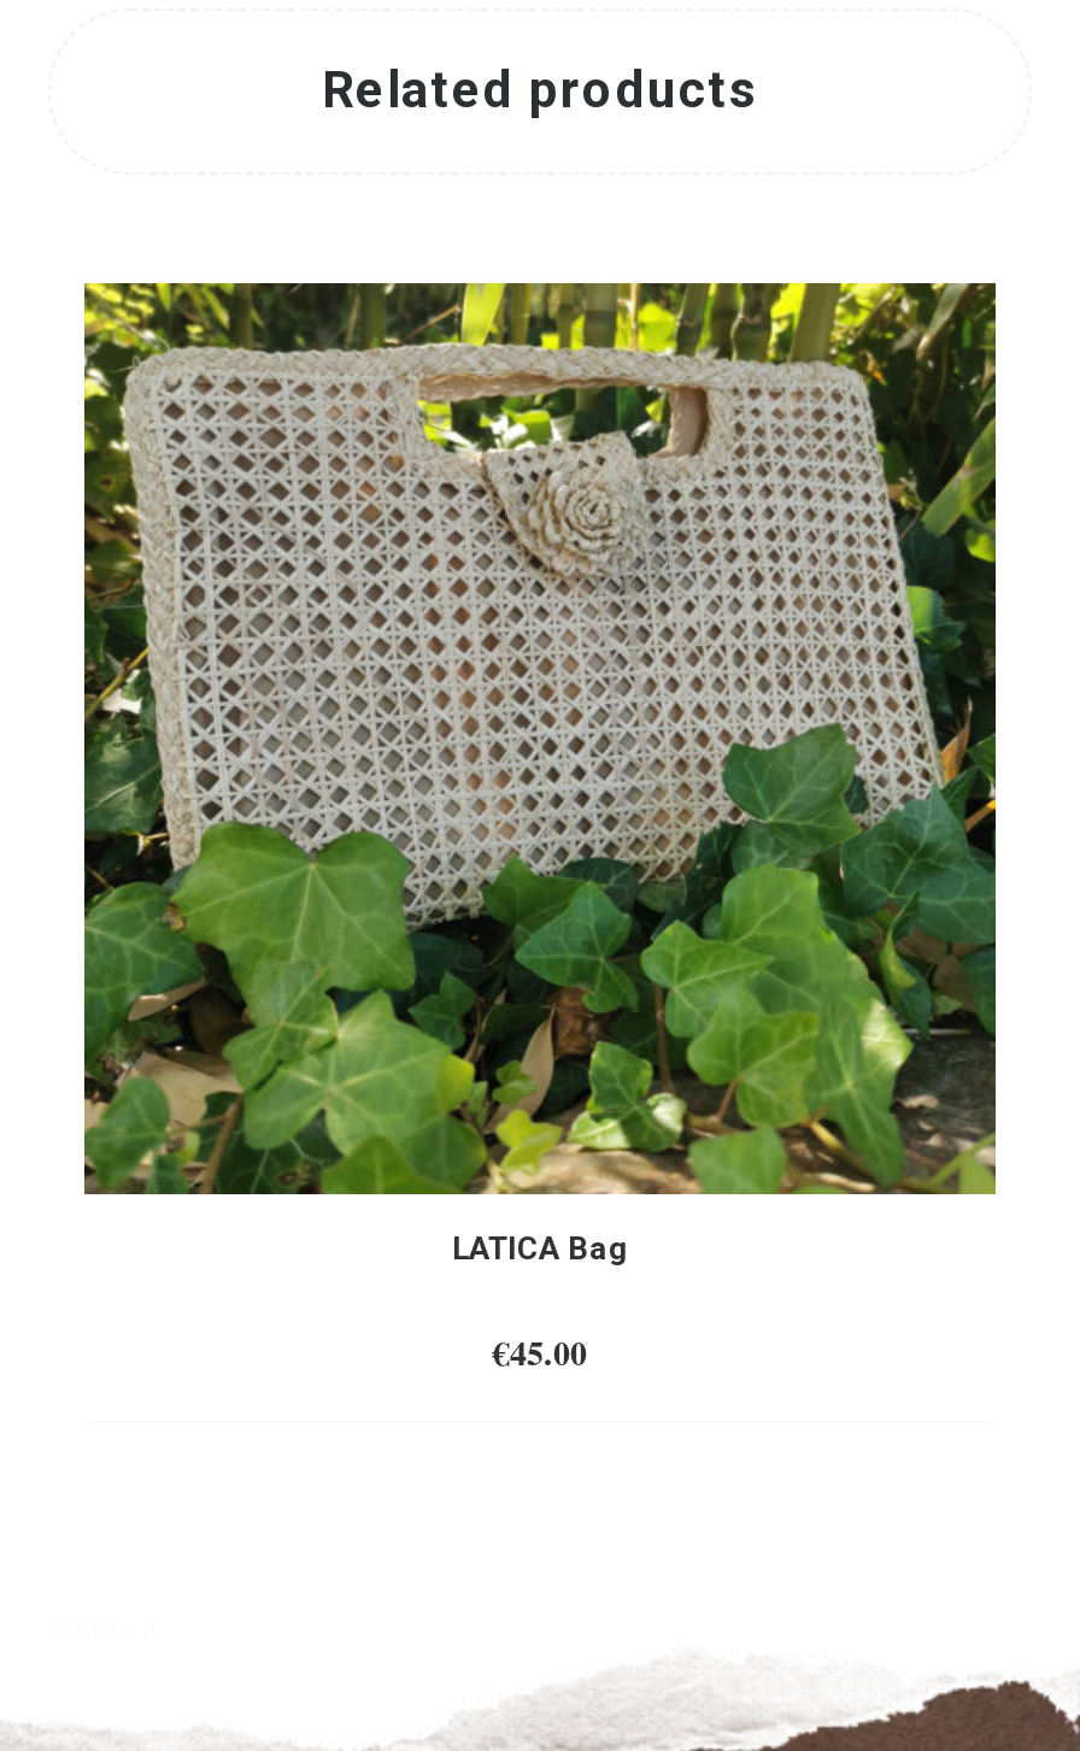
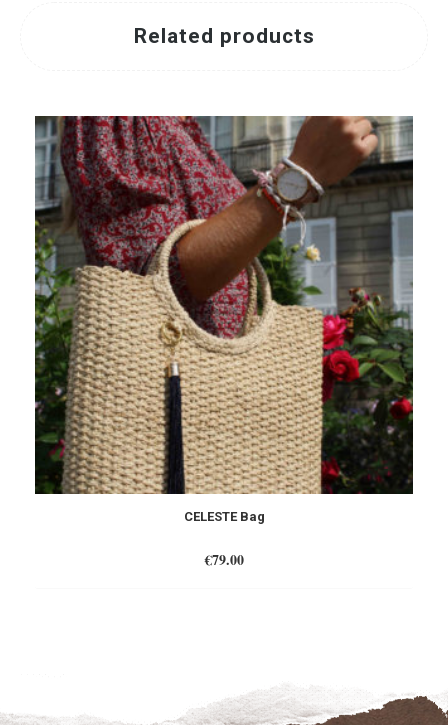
- [image]
- LATICA Bag
+ [image]
+ CELESTE Bag

- €45.00
+ €79.00
